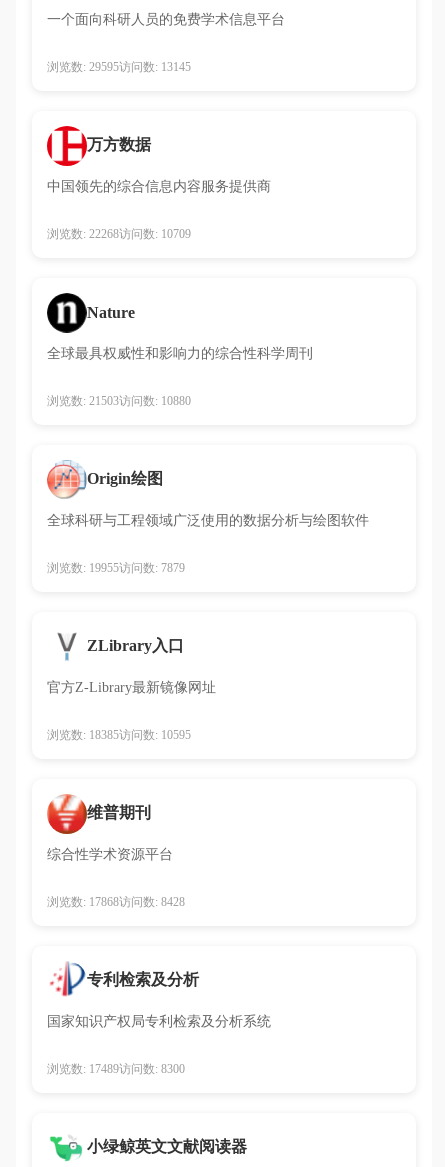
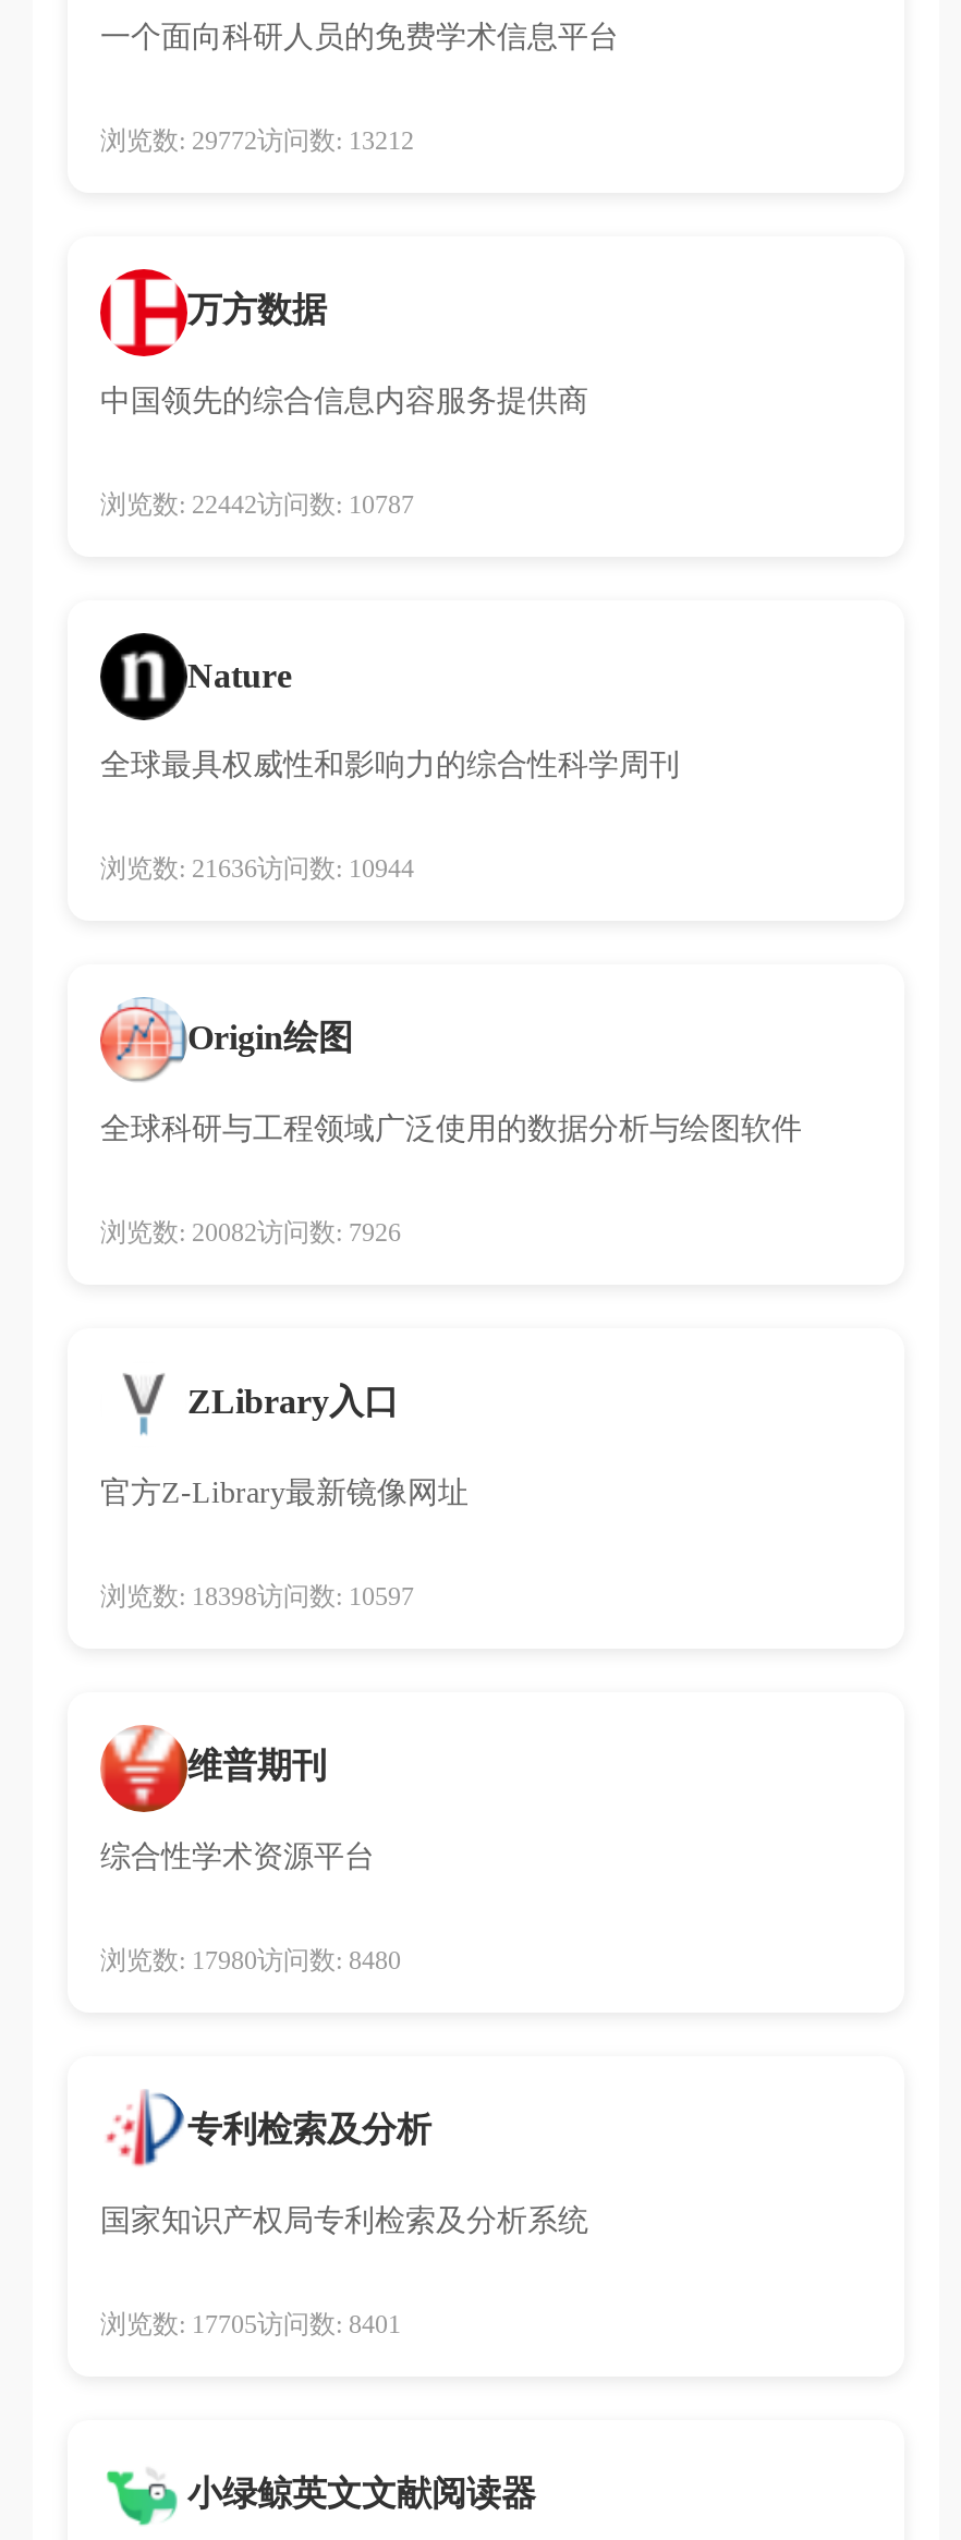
- 浏览数: 29595访问数: 13145
+ 浏览数: 29772访问数: 13212

- 浏览数: 22268访问数: 10709
+ 浏览数: 22442访问数: 10787

- 浏览数: 21503访问数: 10880
+ 浏览数: 21636访问数: 10944

- 浏览数: 19955访问数: 7879
+ 浏览数: 20082访问数: 7926

- 浏览数: 18385访问数: 10595
+ 浏览数: 18398访问数: 10597

- 浏览数: 17868访问数: 8428
+ 浏览数: 17980访问数: 8480

- 浏览数: 17489访问数: 8300
+ 浏览数: 17705访问数: 8401
